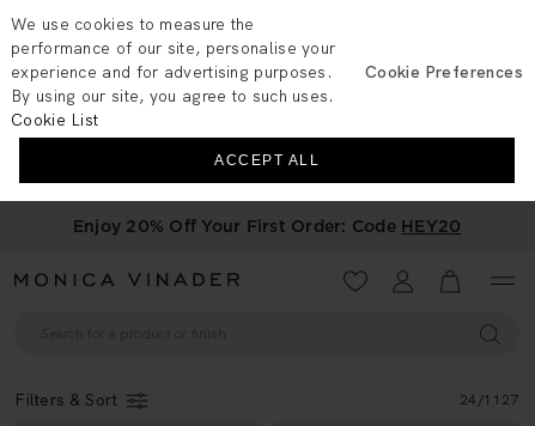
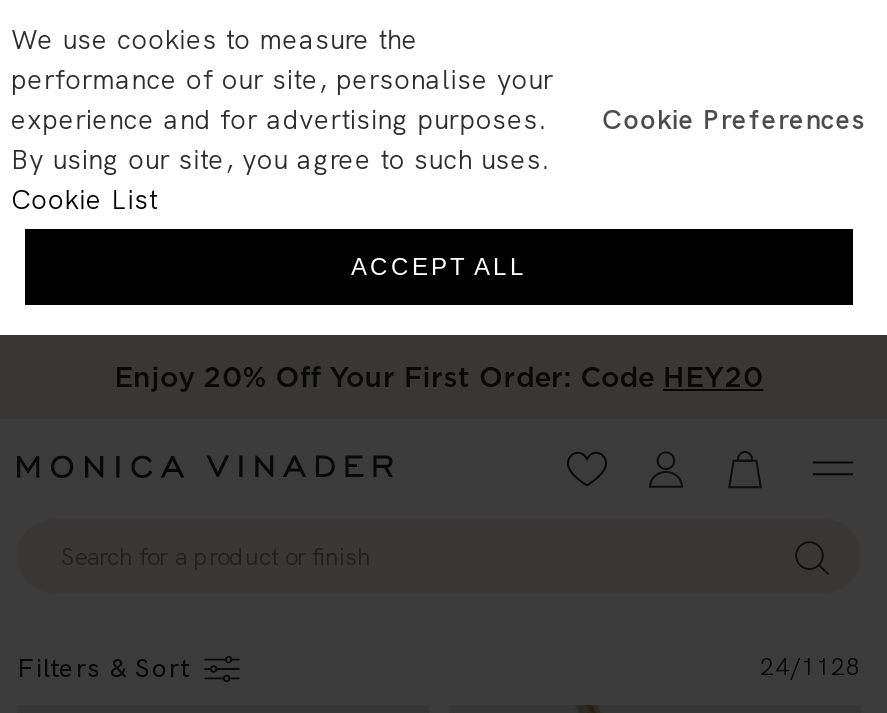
- 24/1127
+ 24/1128
